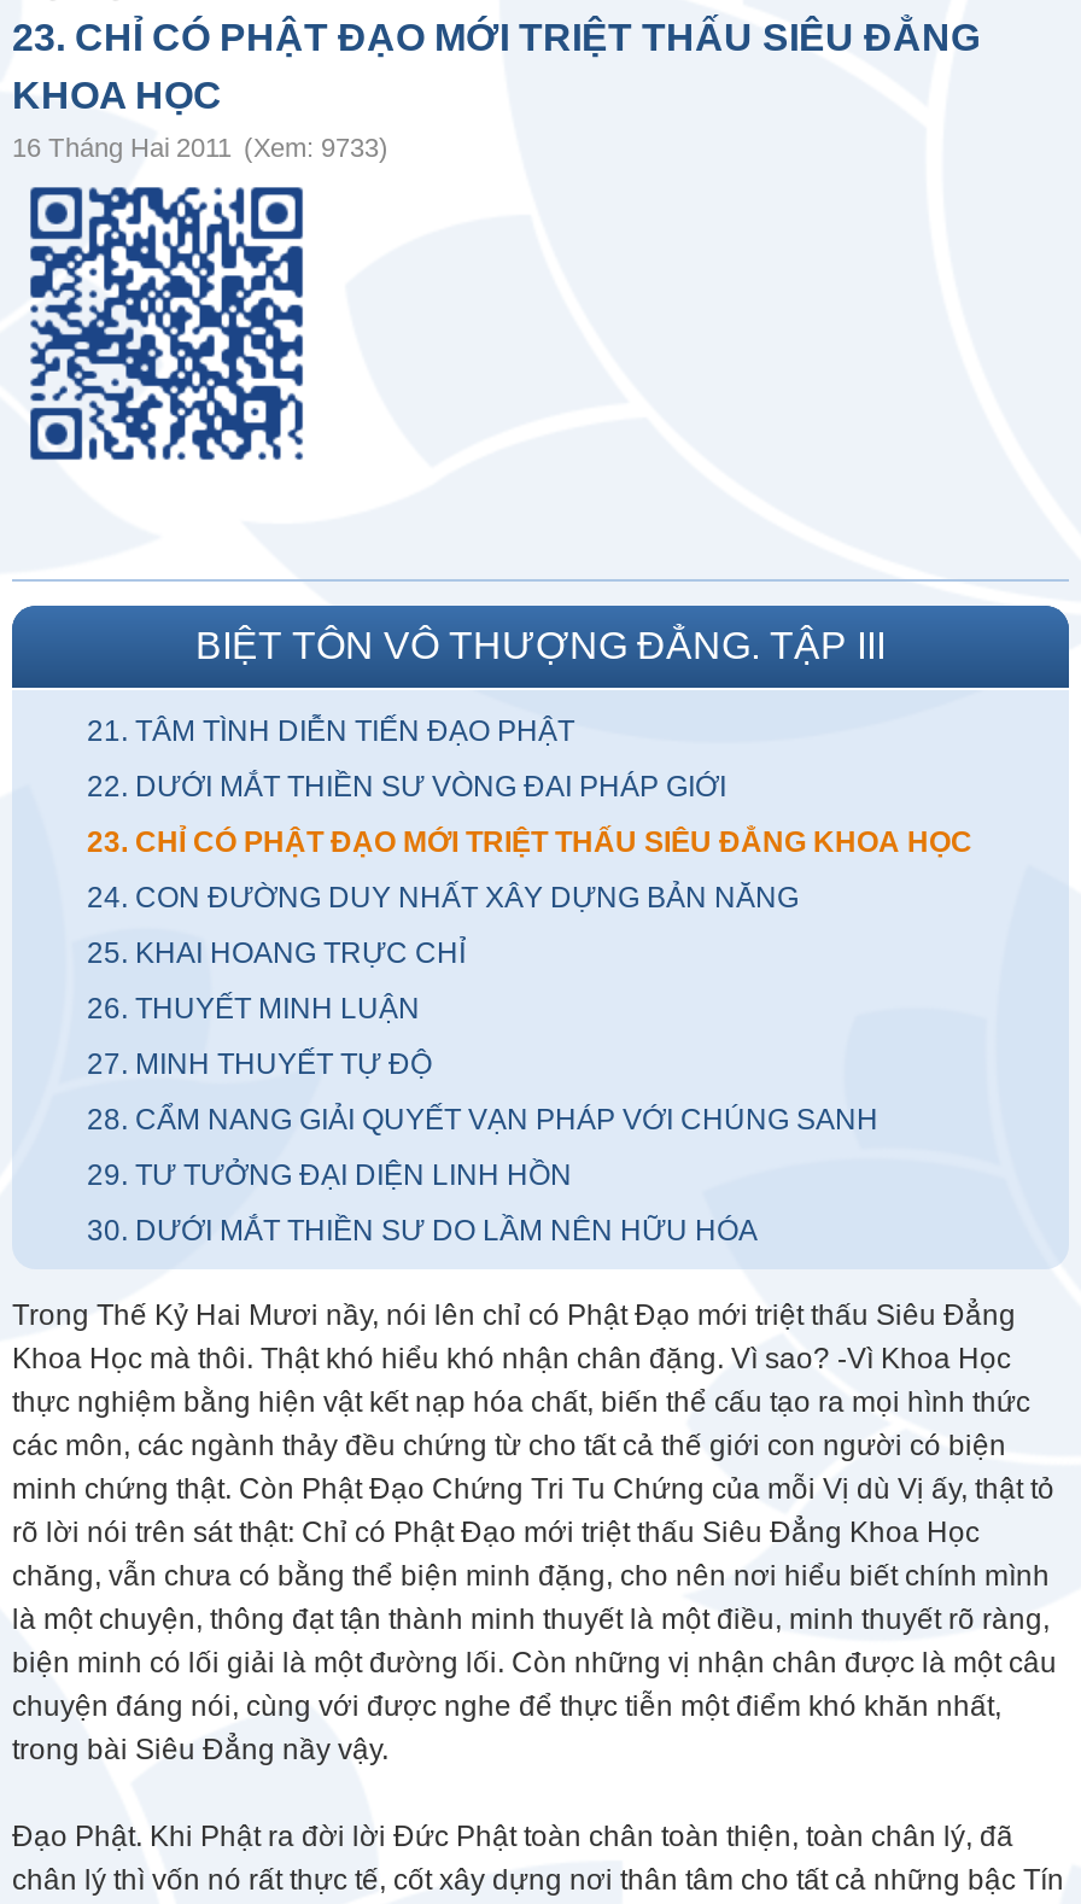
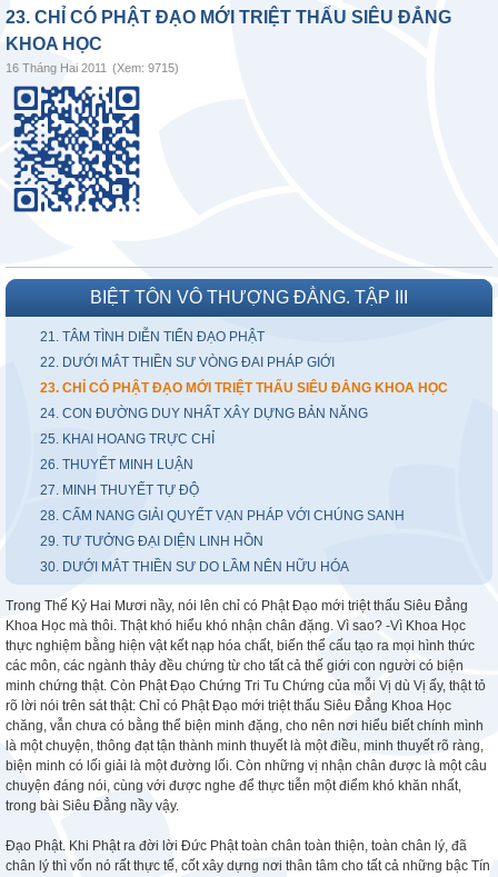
- 16 Tháng Hai 2011 (Xem: 9733)
+ 16 Tháng Hai 2011 (Xem: 9715)
